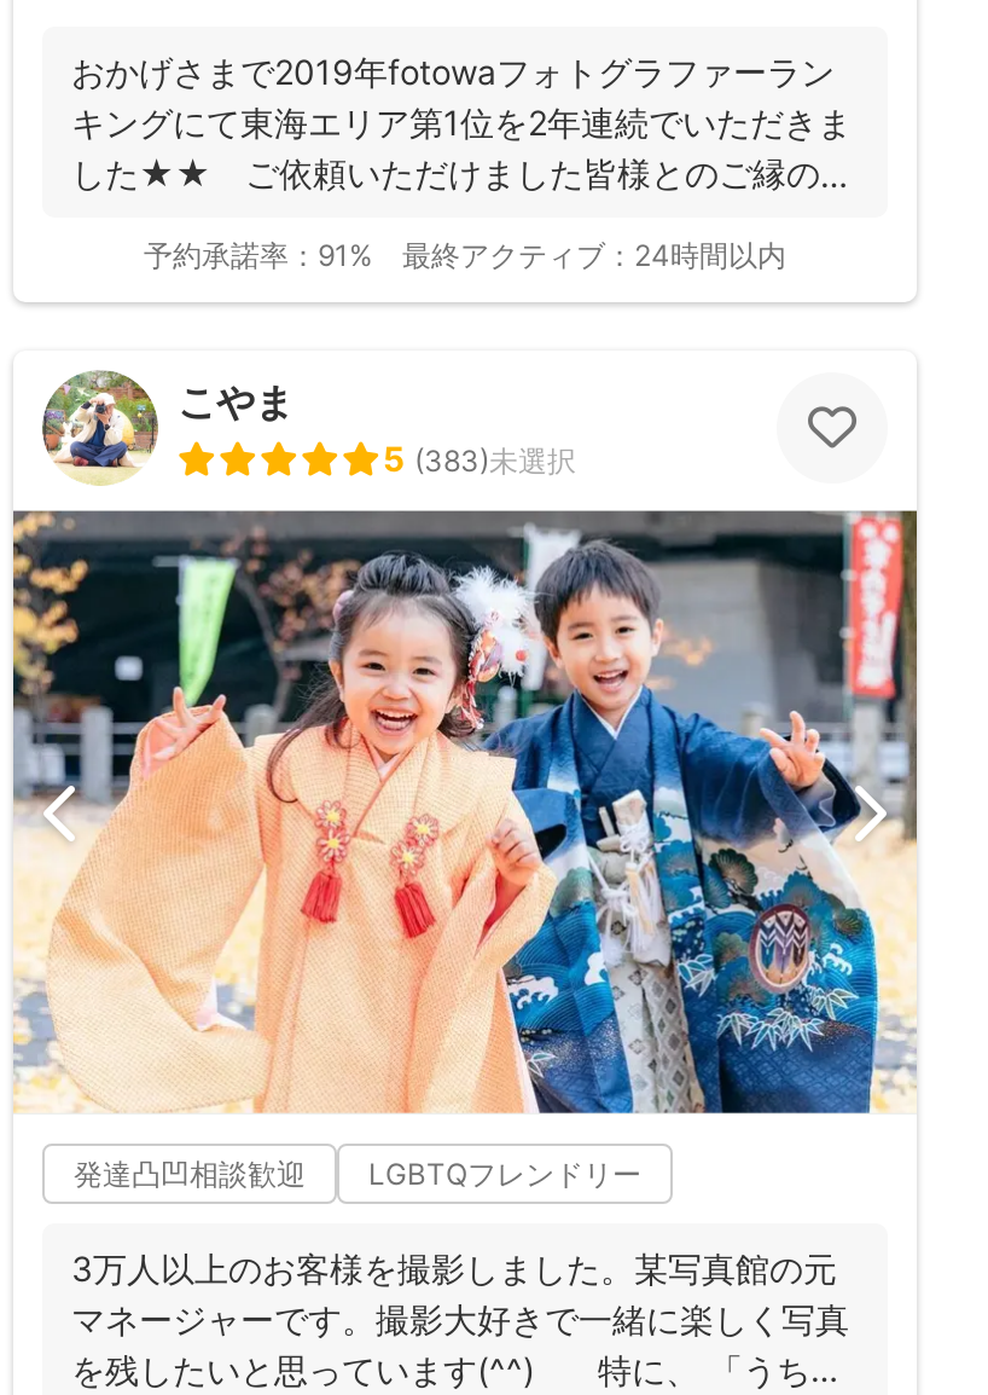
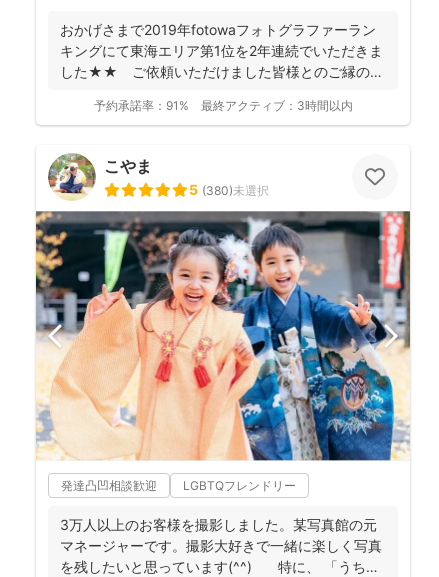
- 最終アクティブ：24時間以内
+ 最終アクティブ：3時間以内

- 5 (383)未選択
+ 5 (380)未選択
